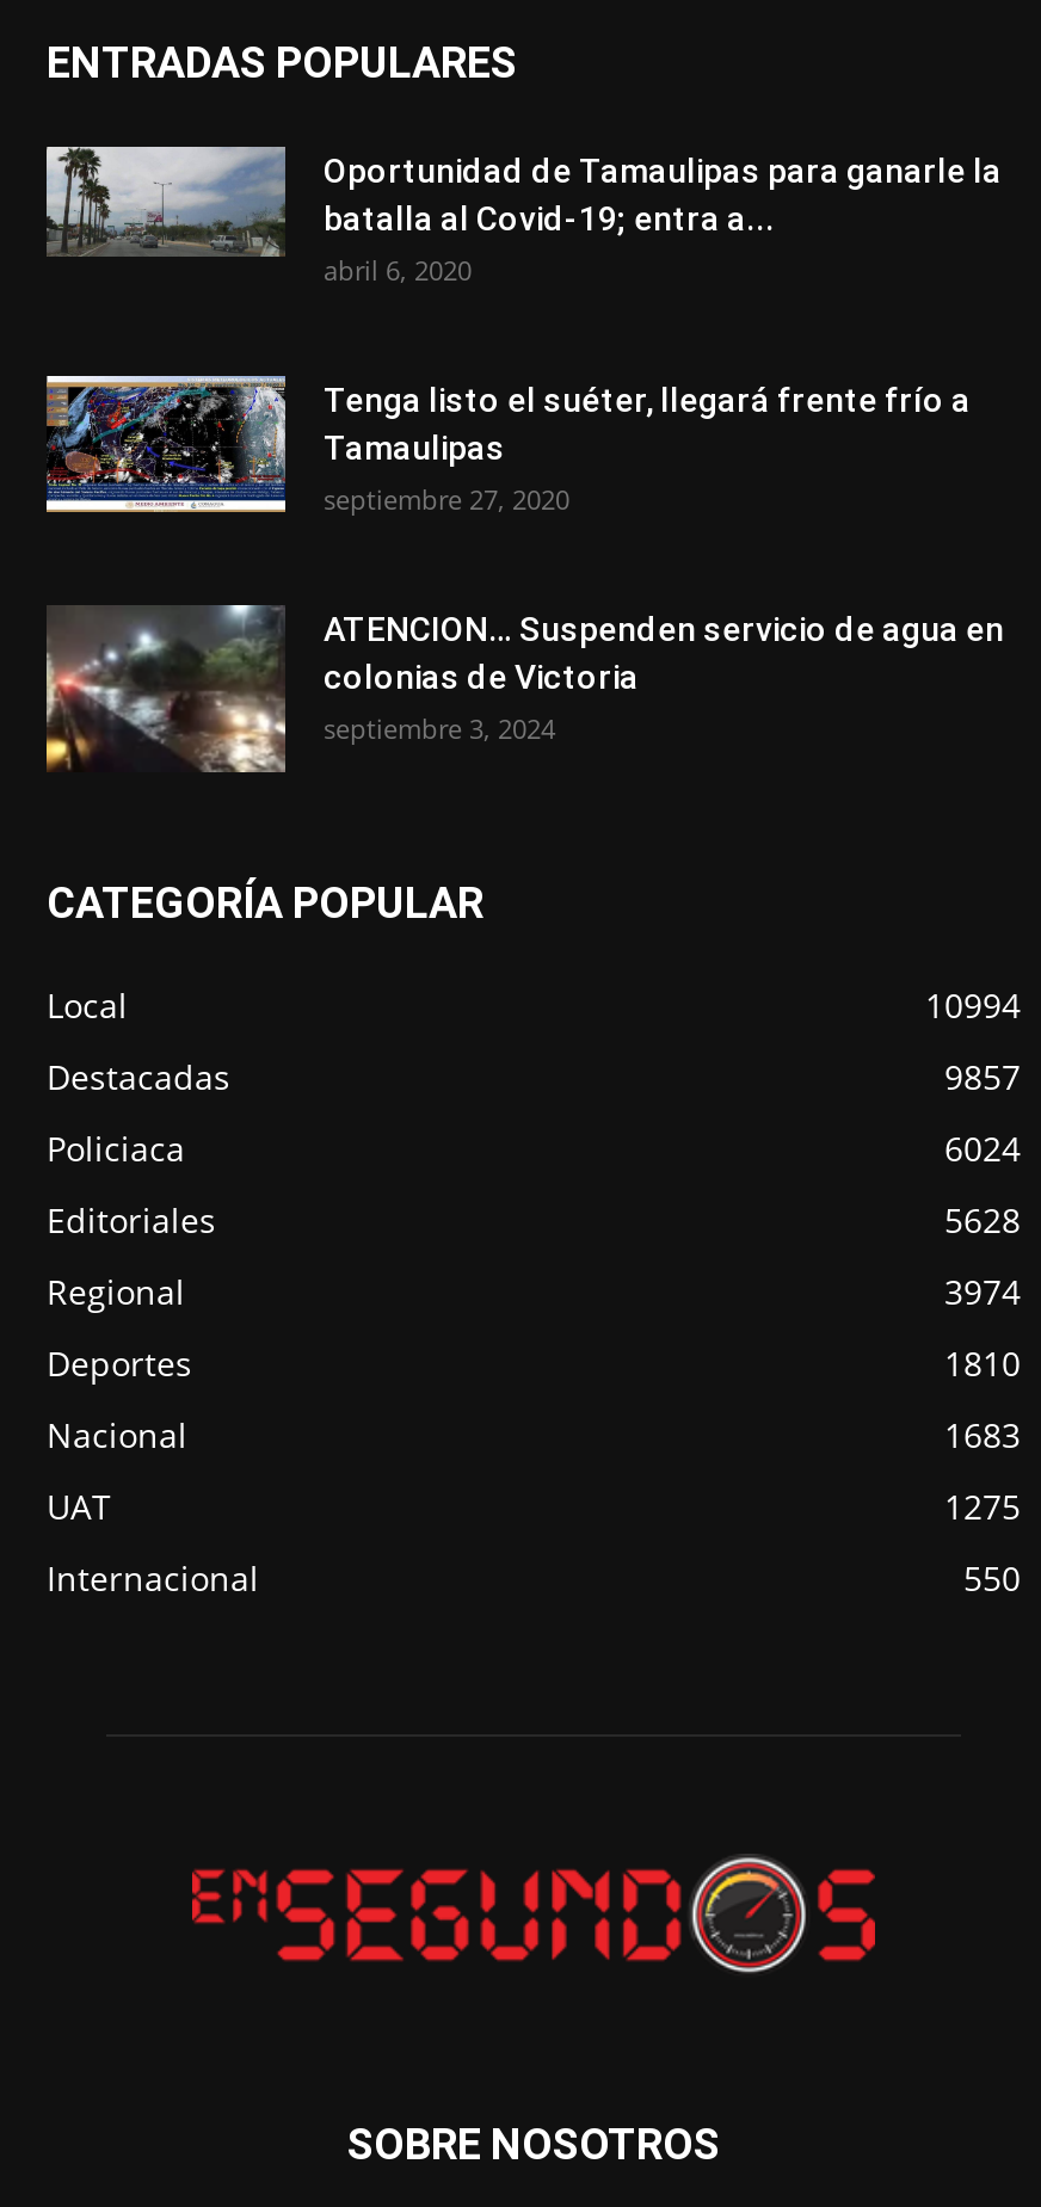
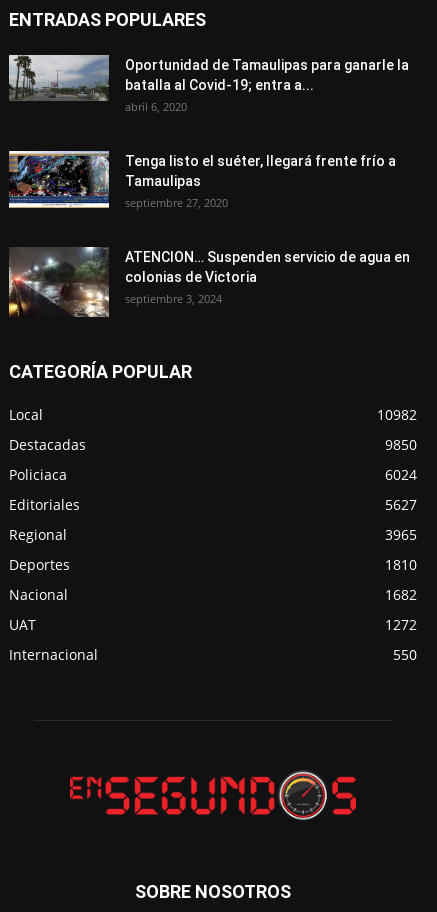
- 10994
+ 10982

- 9857
+ 9850

- 5628
+ 5627

- 3974
+ 3965

- 1683
+ 1682

- 1275
+ 1272
